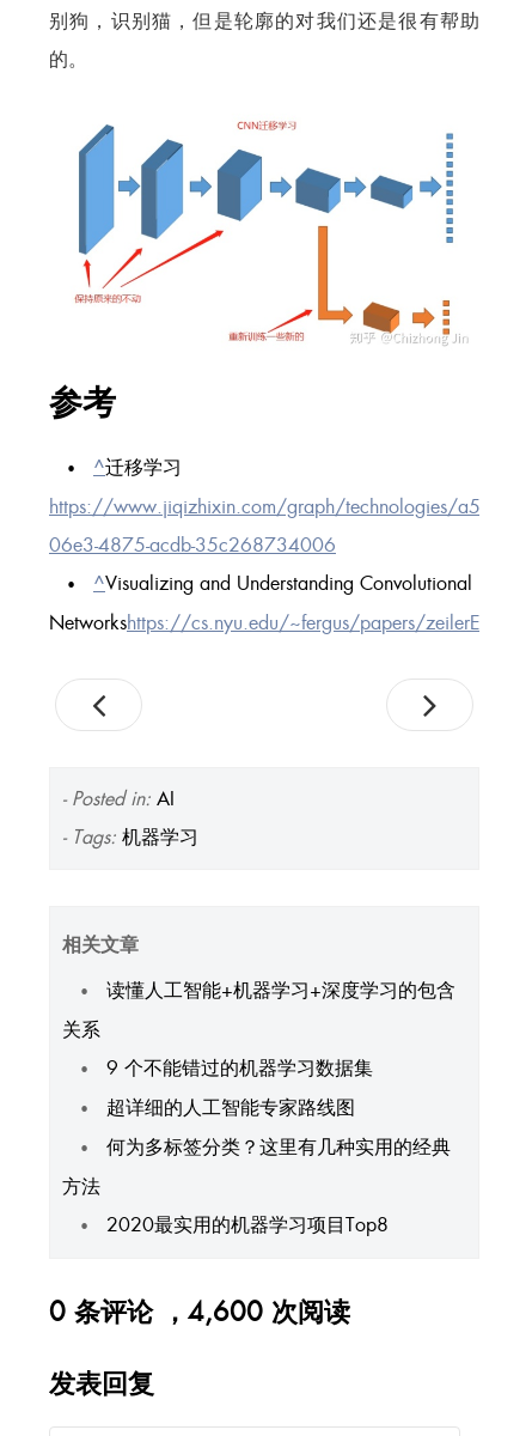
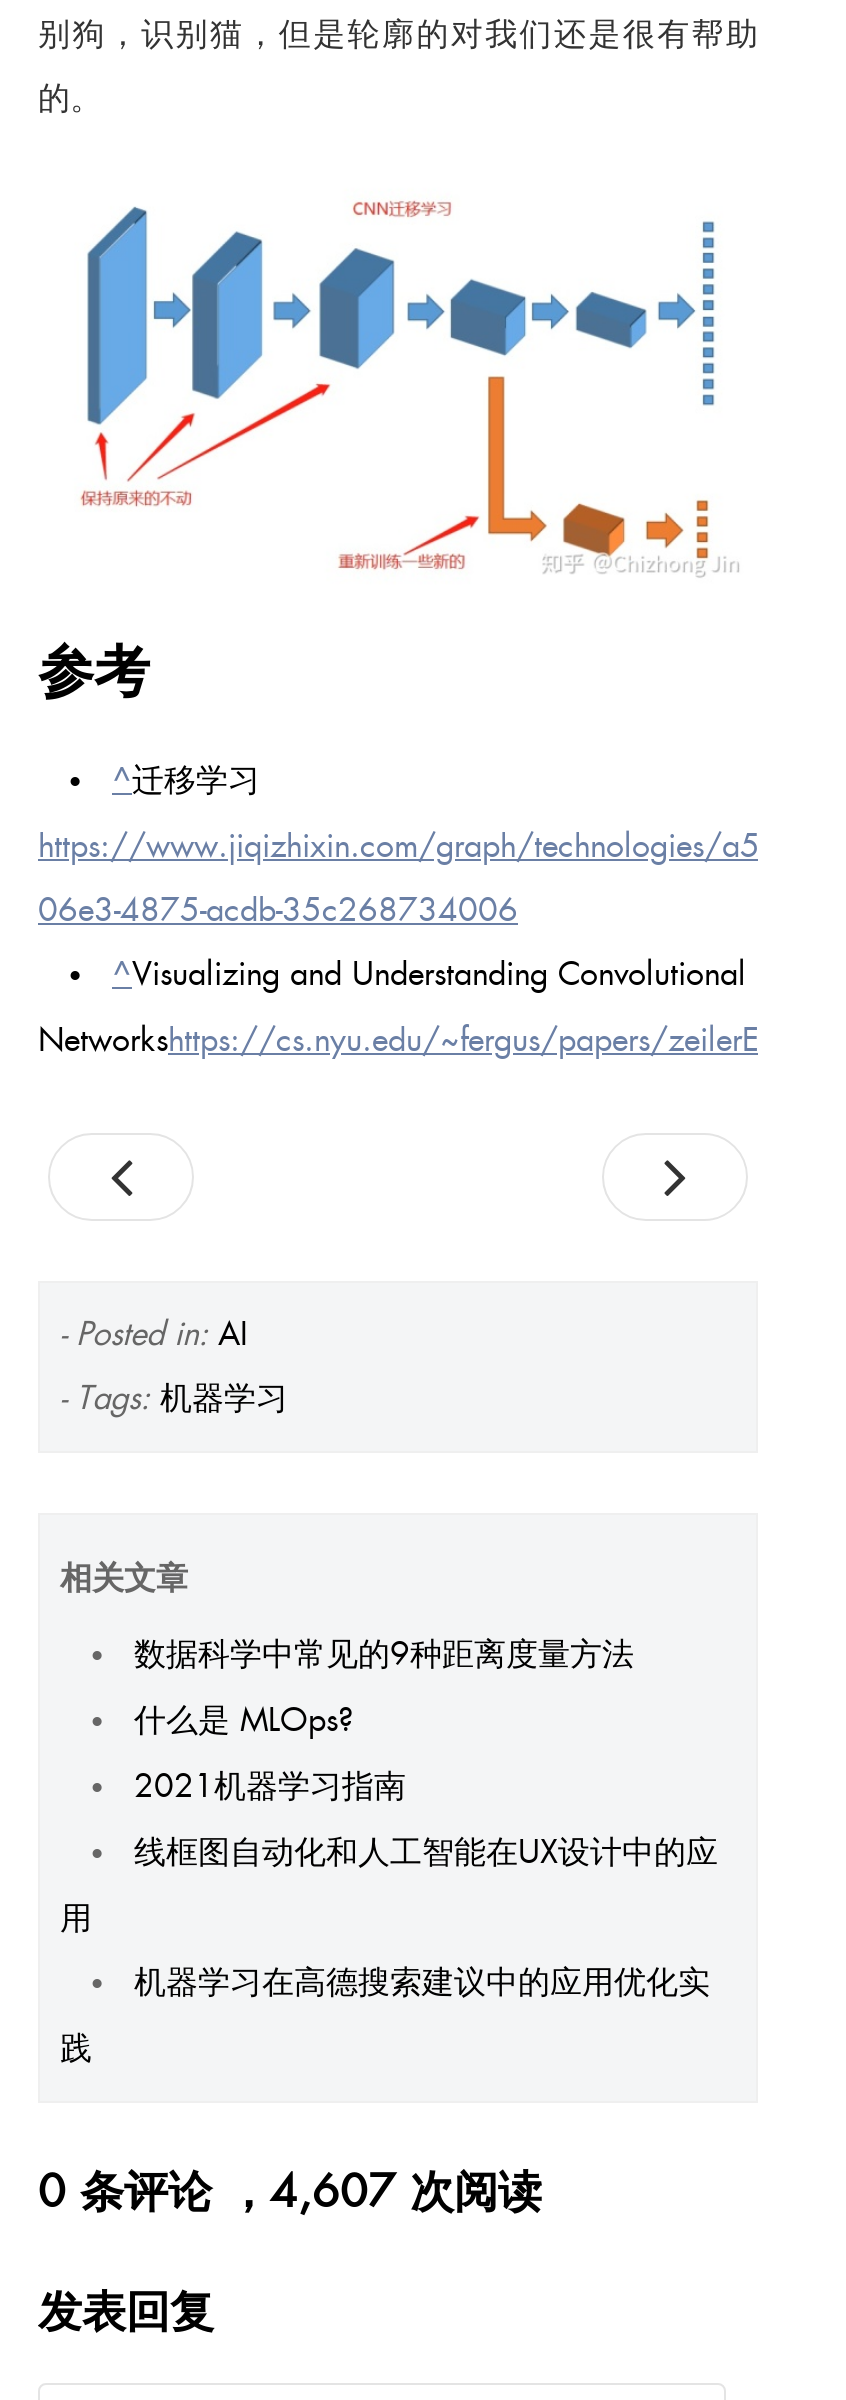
- 读懂人工智能+机器学习+深度学习的包含
+ 数据科学中常见的9种距离度量方法

- 关系
+ 什么是 MLOps?

- 9 个不能错过的机器学习数据集
+ 2021机器学习指南

- 超详细的人工智能专家路线图
+ 线框图自动化和人工智能在UX设计中的应

- 何为多标签分类？这里有几种实用的经典
+ 用

- 方法
+ 机器学习在高德搜索建议中的应用优化实

- 2020最实用的机器学习项目Top8
+ 践

- 0 条评论 ，4,600 次阅读
+ 0 条评论 ，4,607 次阅读
